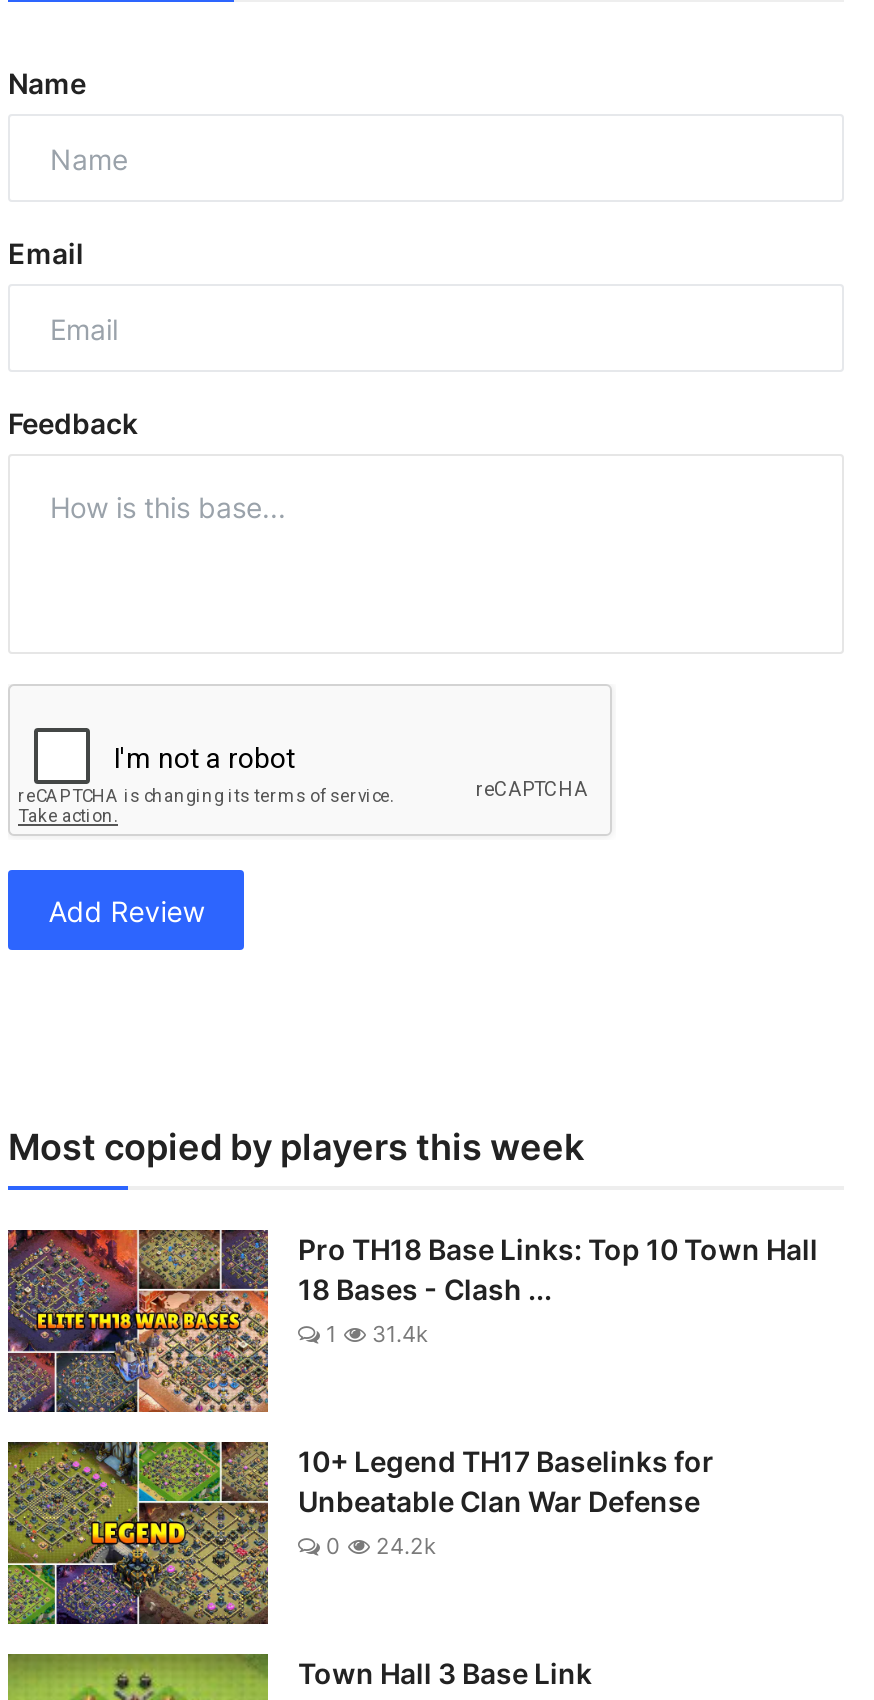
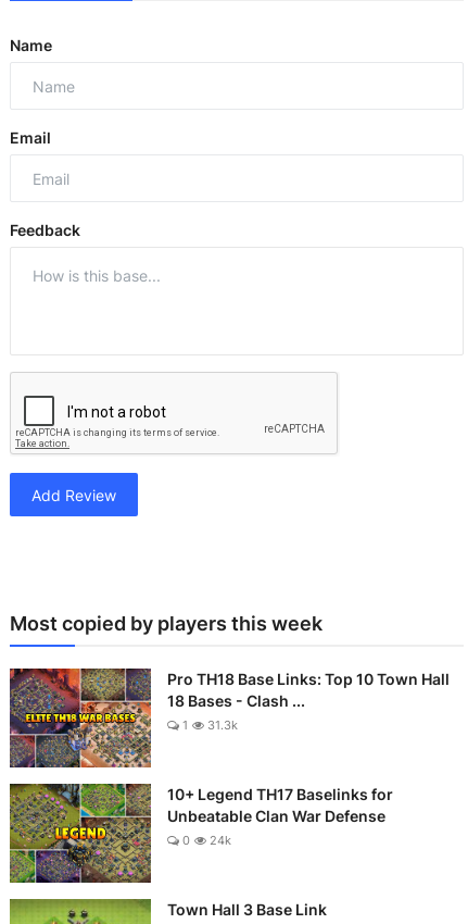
- 1 31.4k
+ 1 31.3k

- 0 24.2k
+ 0 24k
